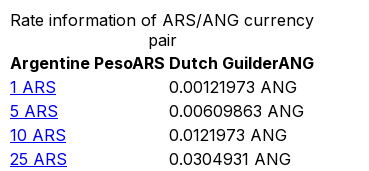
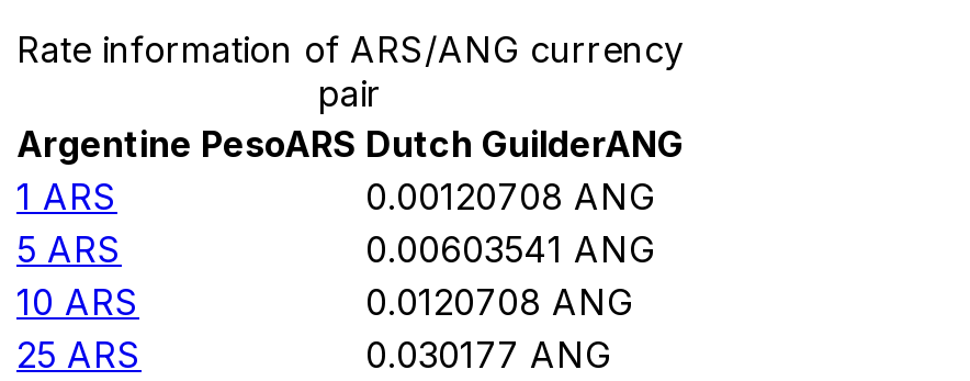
- 0.00121973 ANG
+ 0.00120708 ANG

- 0.00609863 ANG
+ 0.00603541 ANG

- 0.0121973 ANG
+ 0.0120708 ANG

- 0.0304931 ANG
+ 0.030177 ANG
